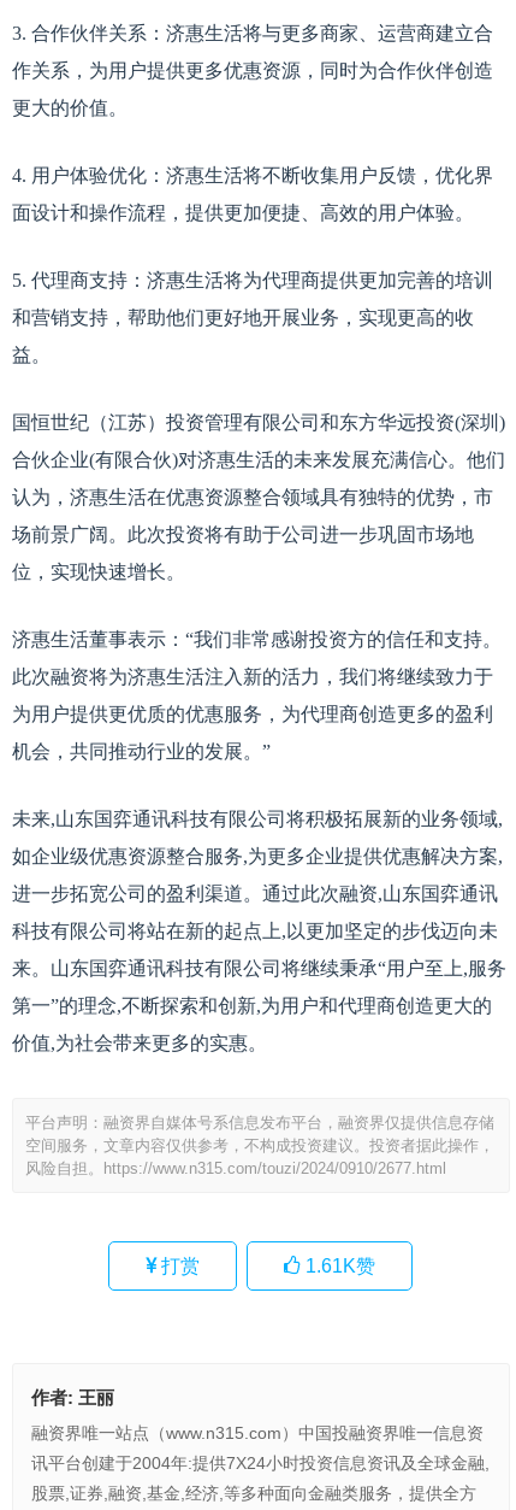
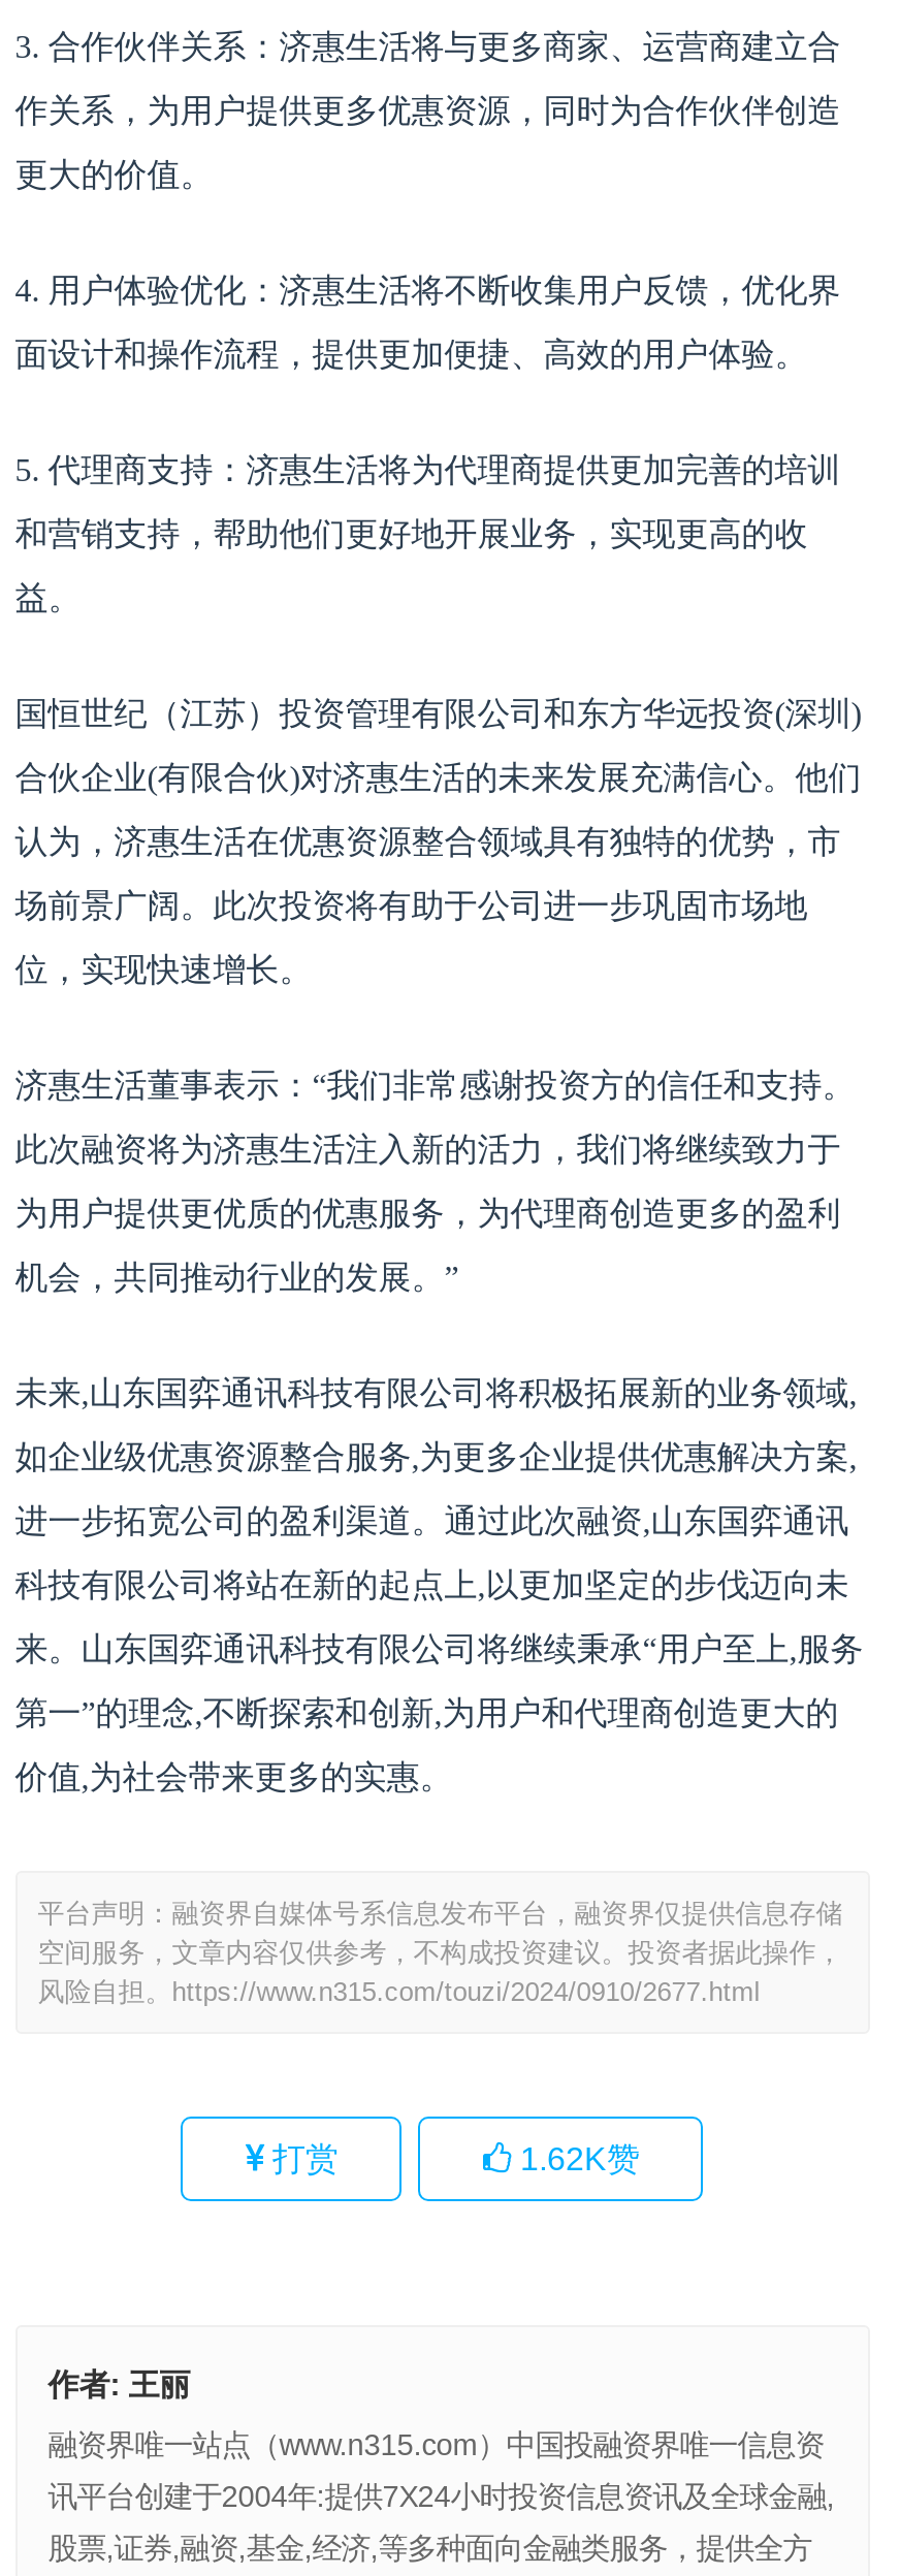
- 1.61K赞
+ 1.62K赞
